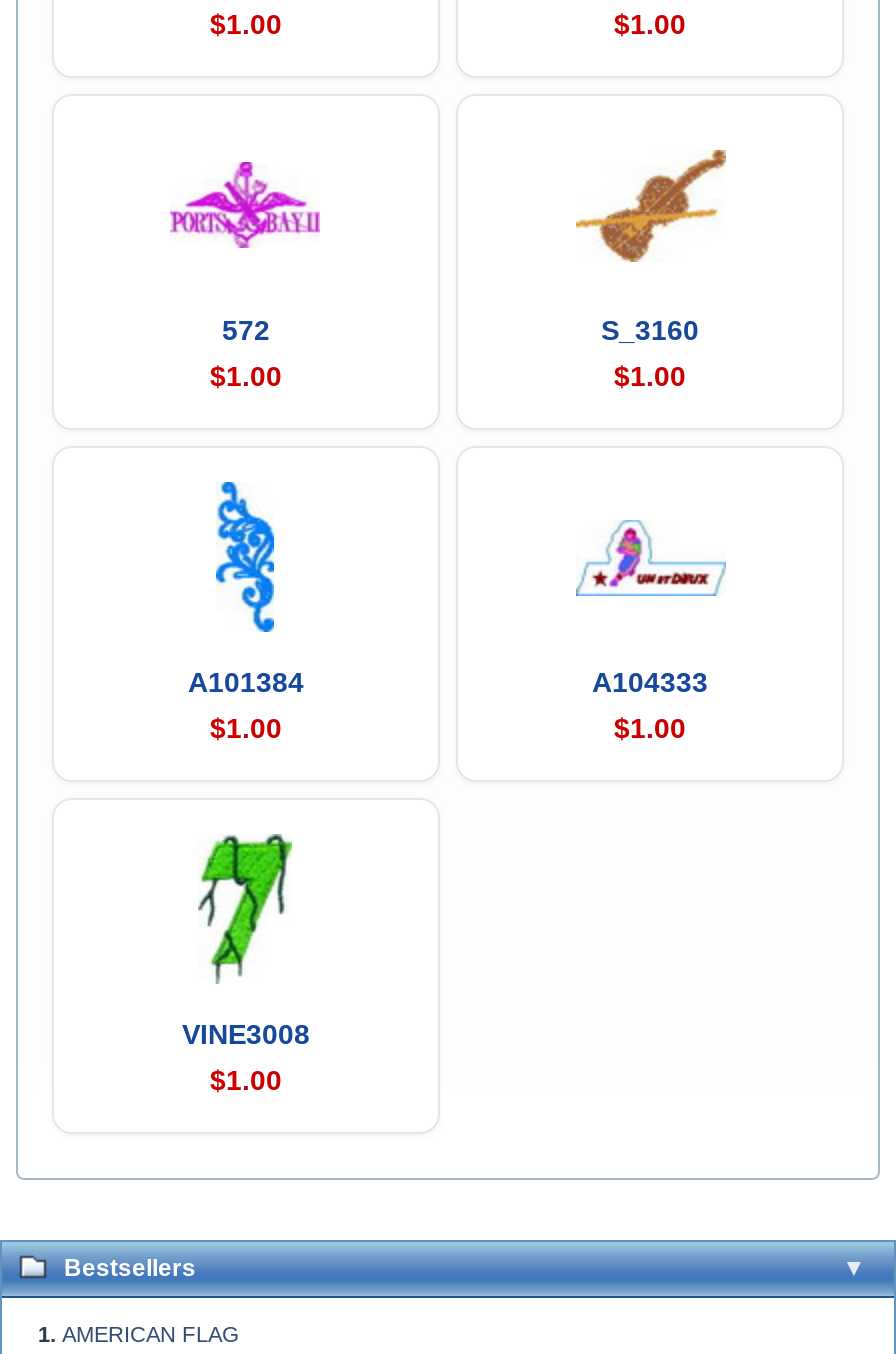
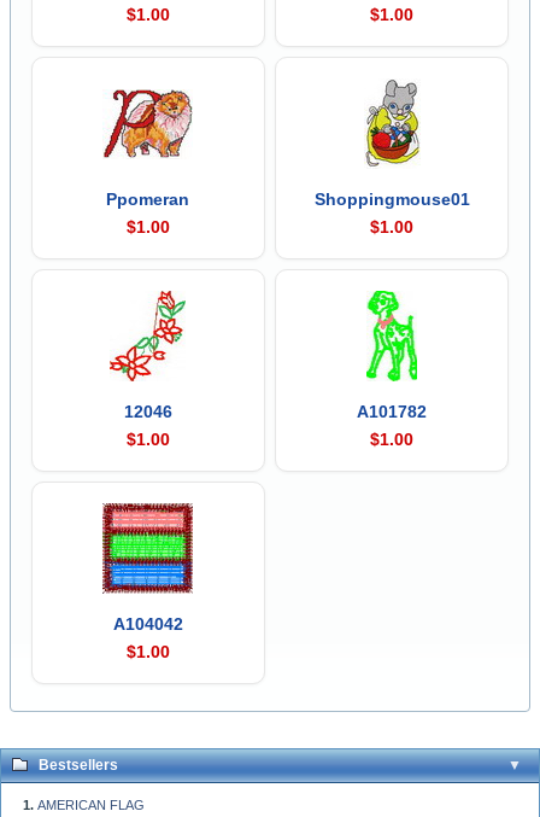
- [image]
- S_3160
+ [image]
+ Shoppingmouse01

- [image]
- 572
+ [image]
+ Ppomeran

- [image]
- A101384
+ [image]
+ 12046

- [image]
- A104333
+ [image]
+ A101782

- [image]
- VINE3008
+ [image]
+ A104042
